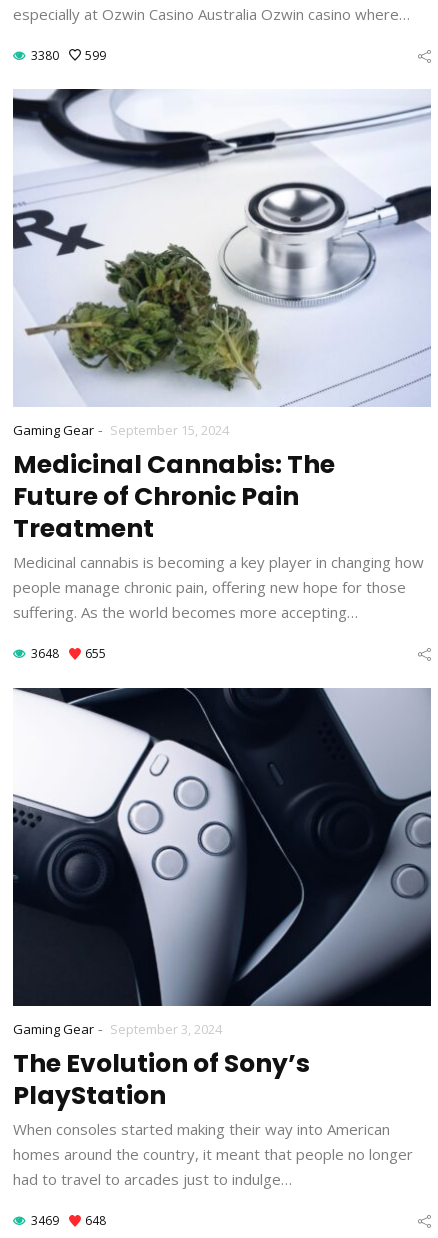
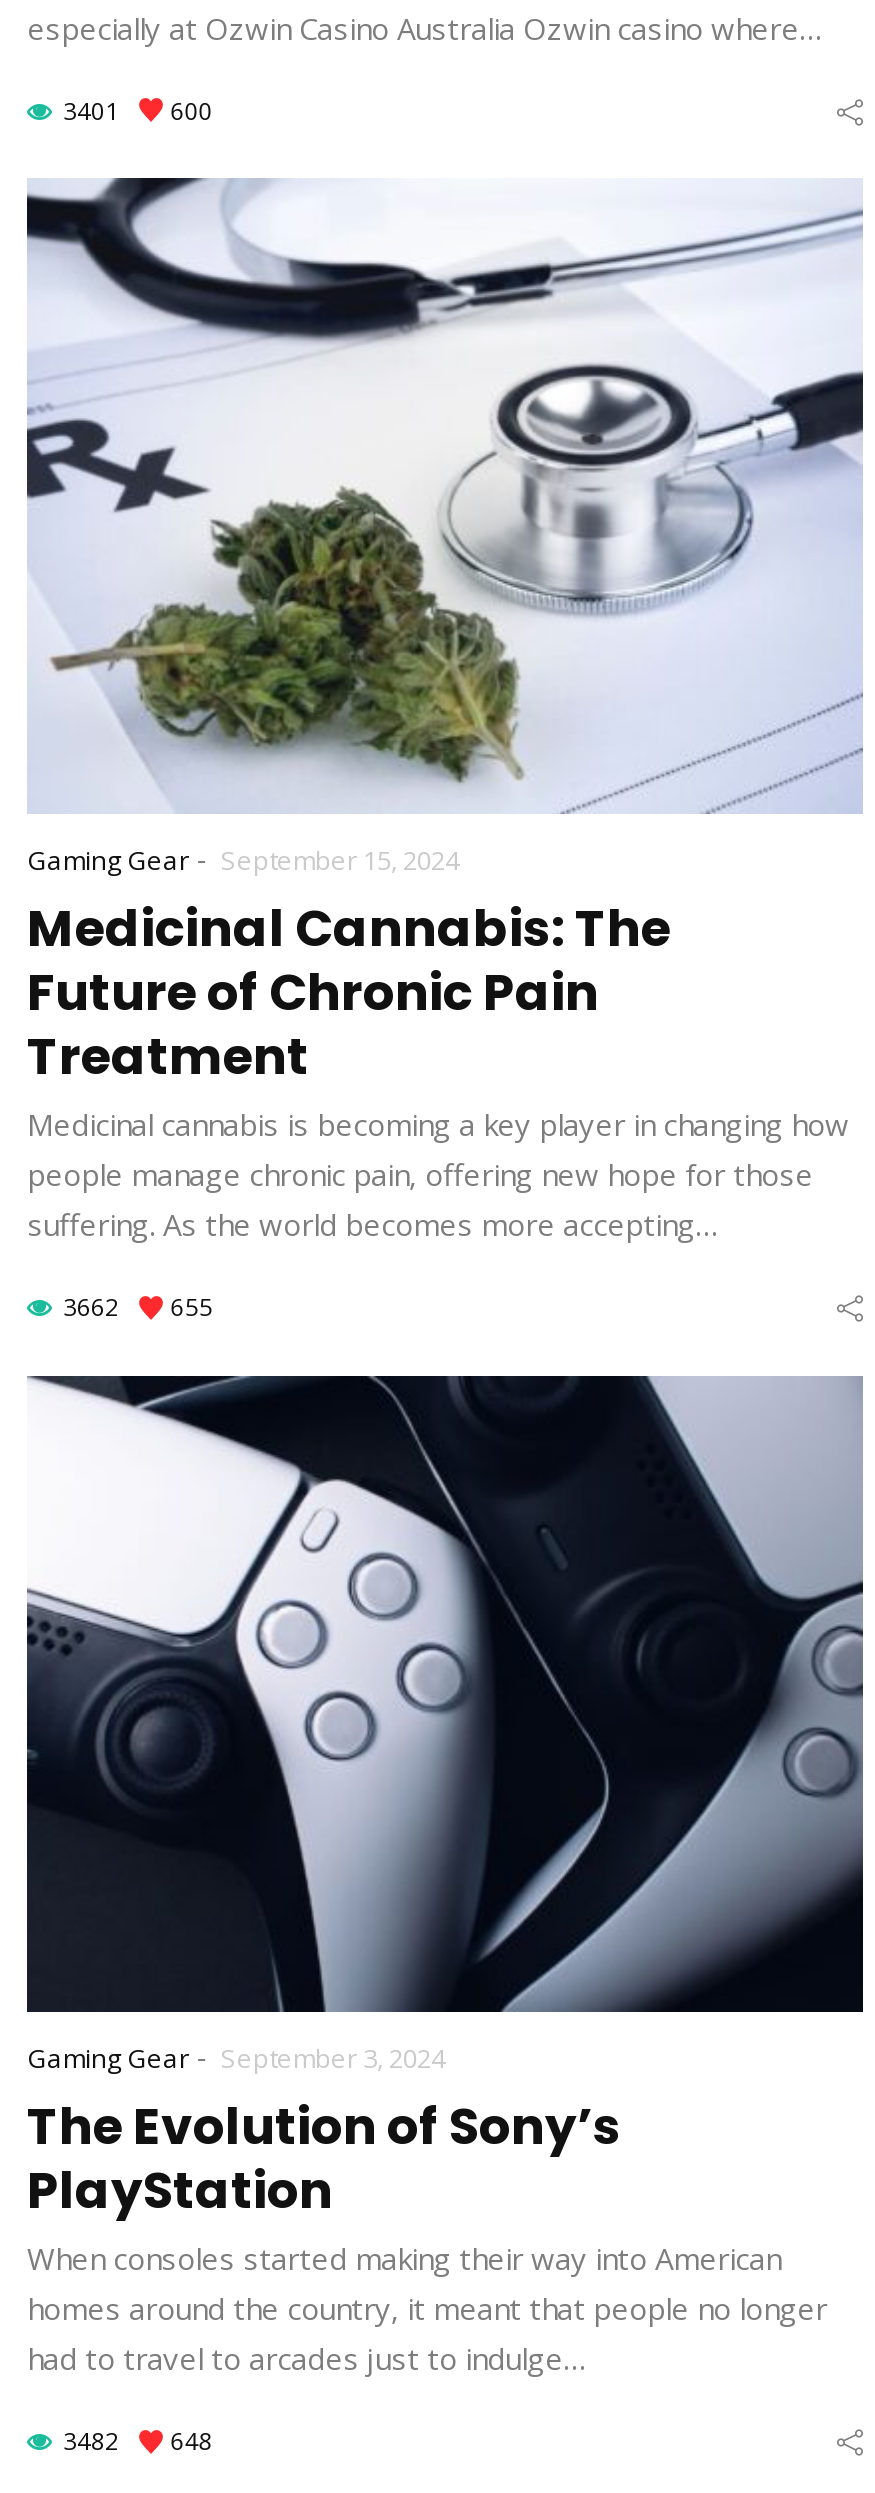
- 3380
+ 3401

- 599
+ 600

- 3648 655
+ 3662 655

- 3469 648
+ 3482 648
